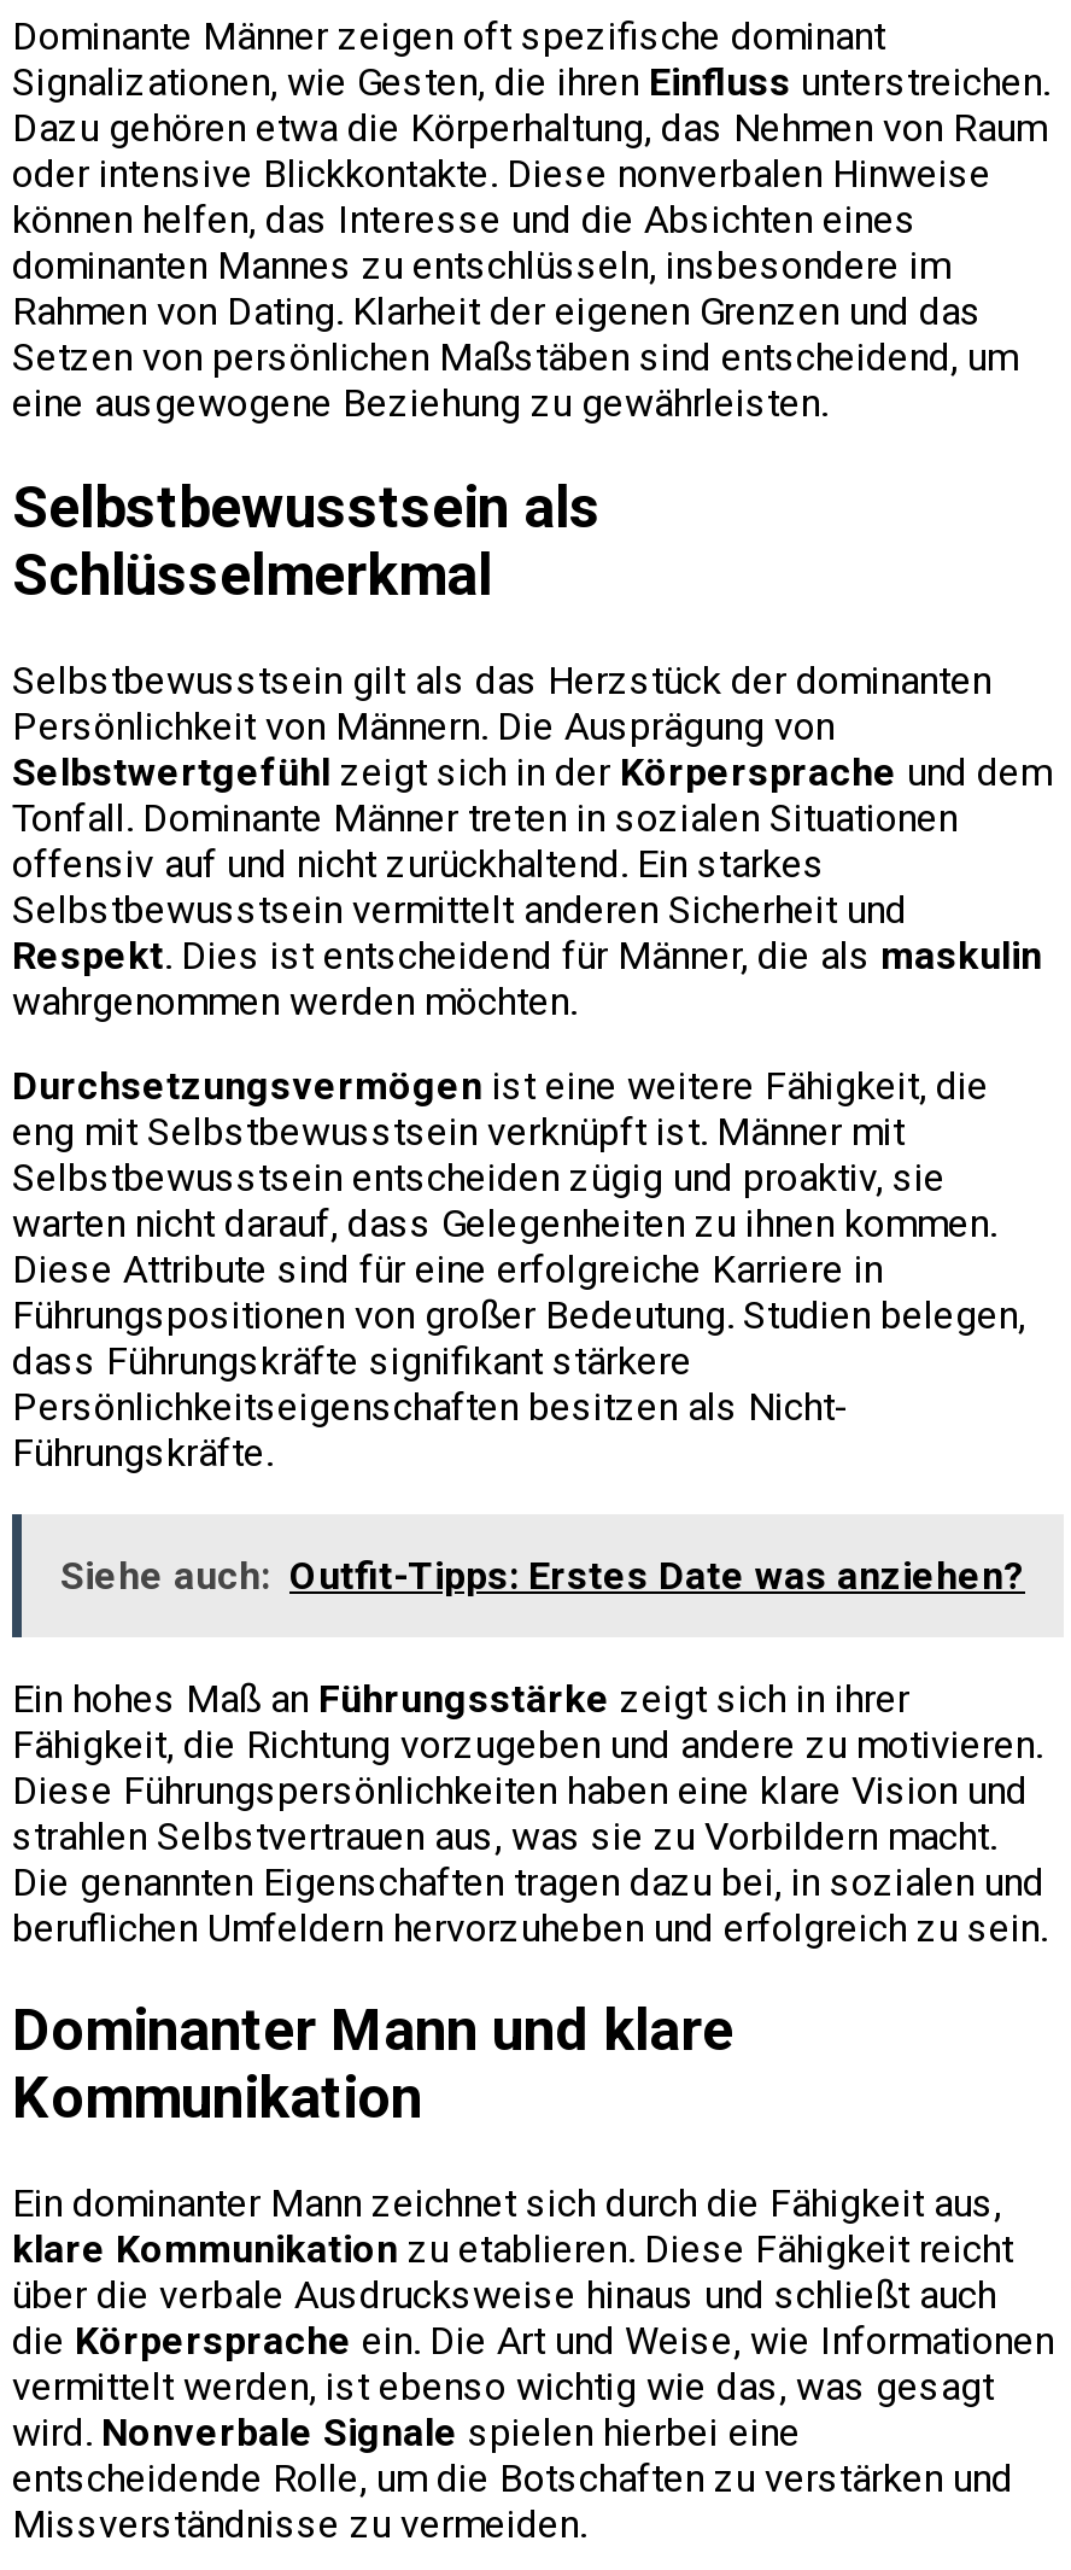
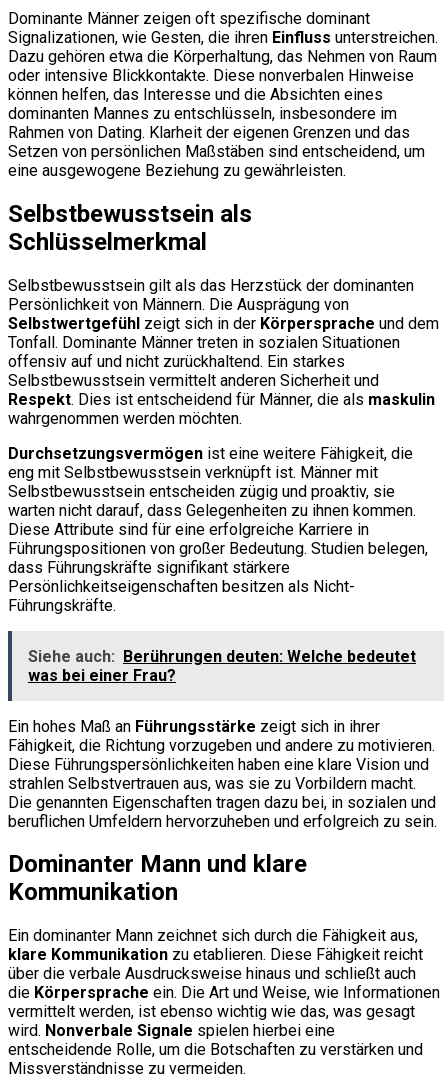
- Siehe auch: Outfit-Tipps: Erstes Date was anziehen?
+ Siehe auch: Berührungen deuten: Welche bedeutet
+ was bei einer Frau?
